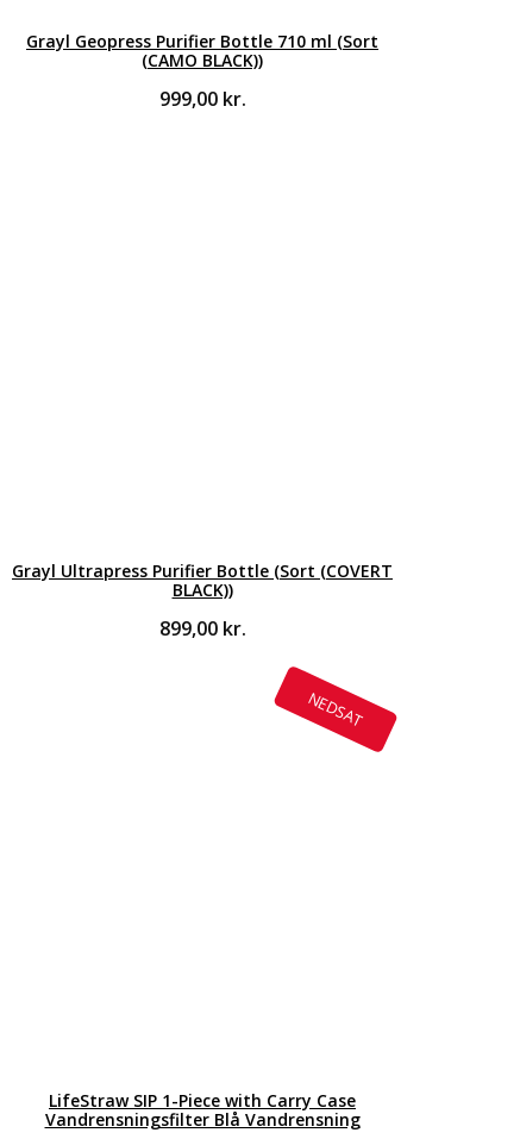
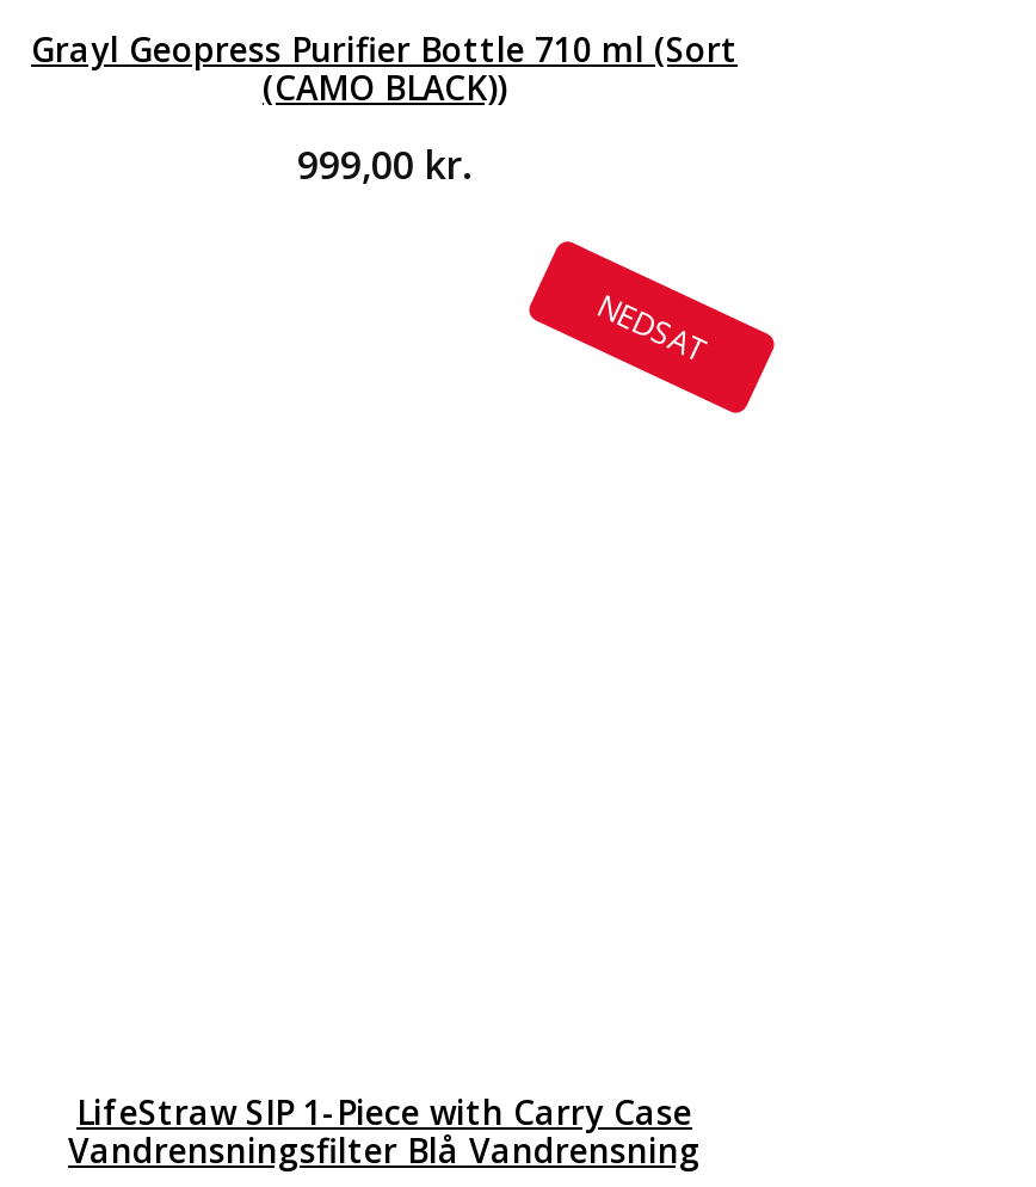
- Grayl Ultrapress Purifier Bottle (Sort (COVERT
- BLACK))
- 899,00 kr.
